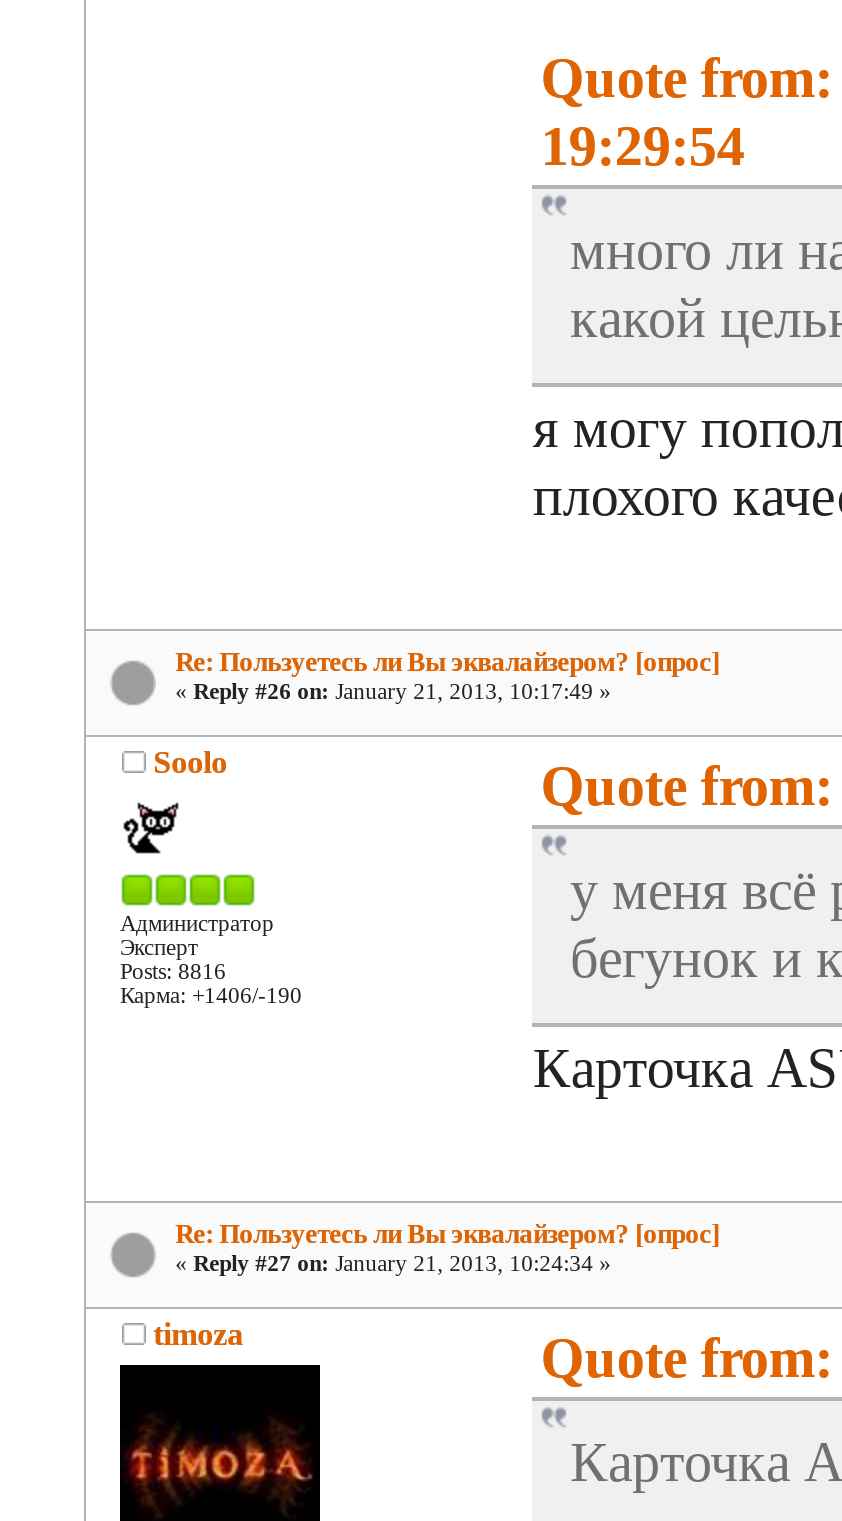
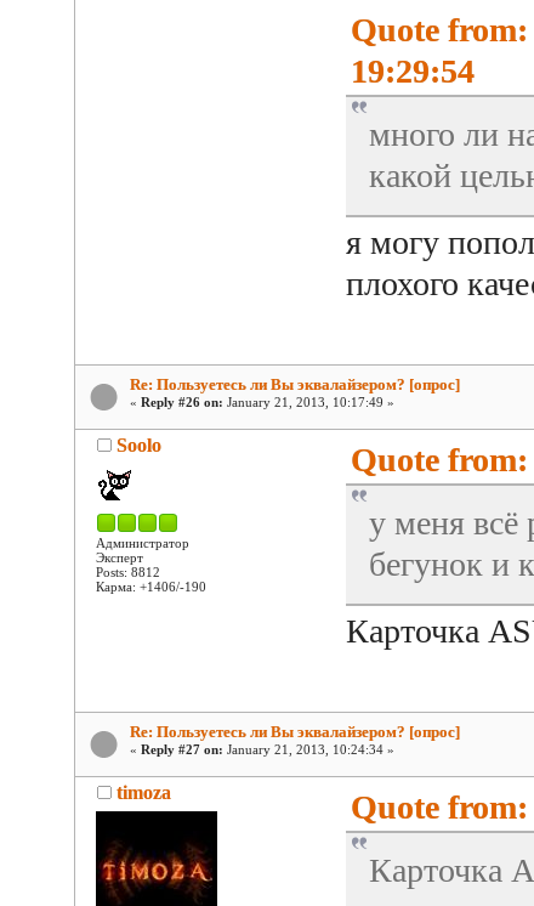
- Posts: 8816
+ Posts: 8812
